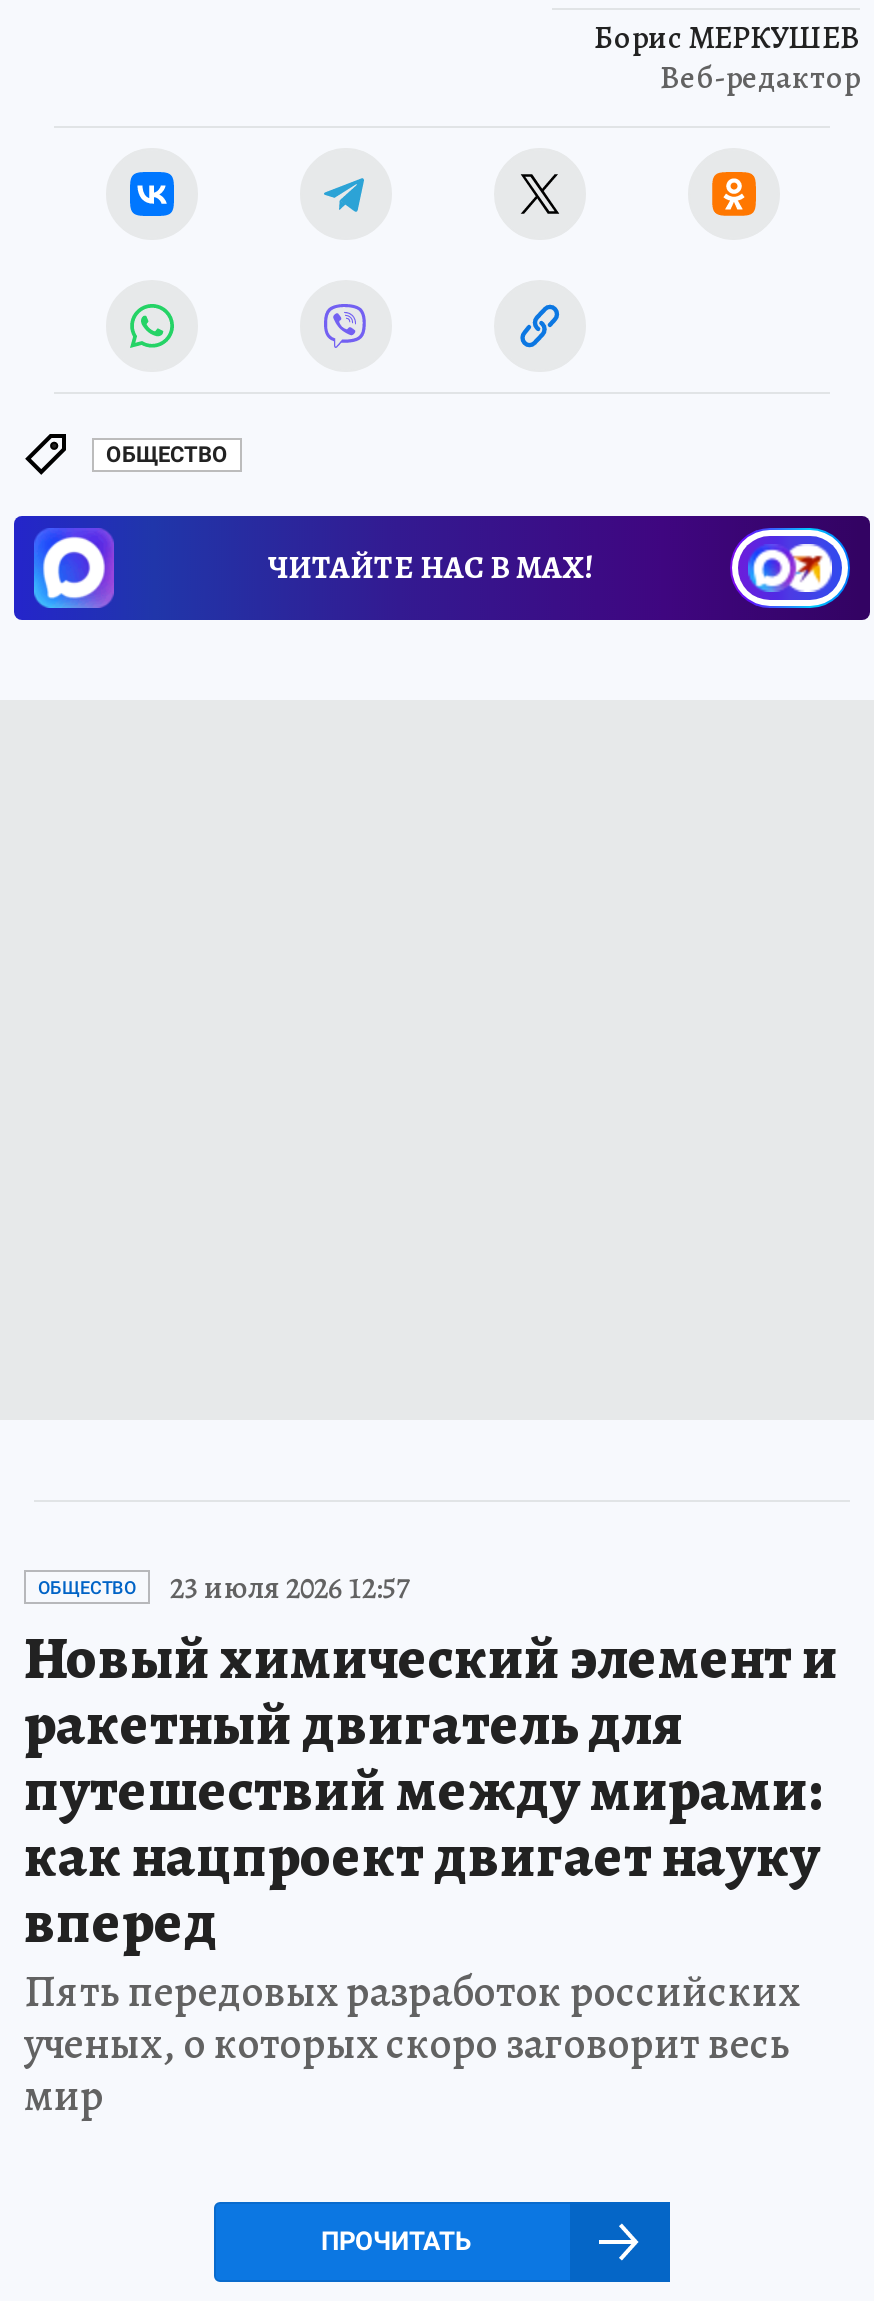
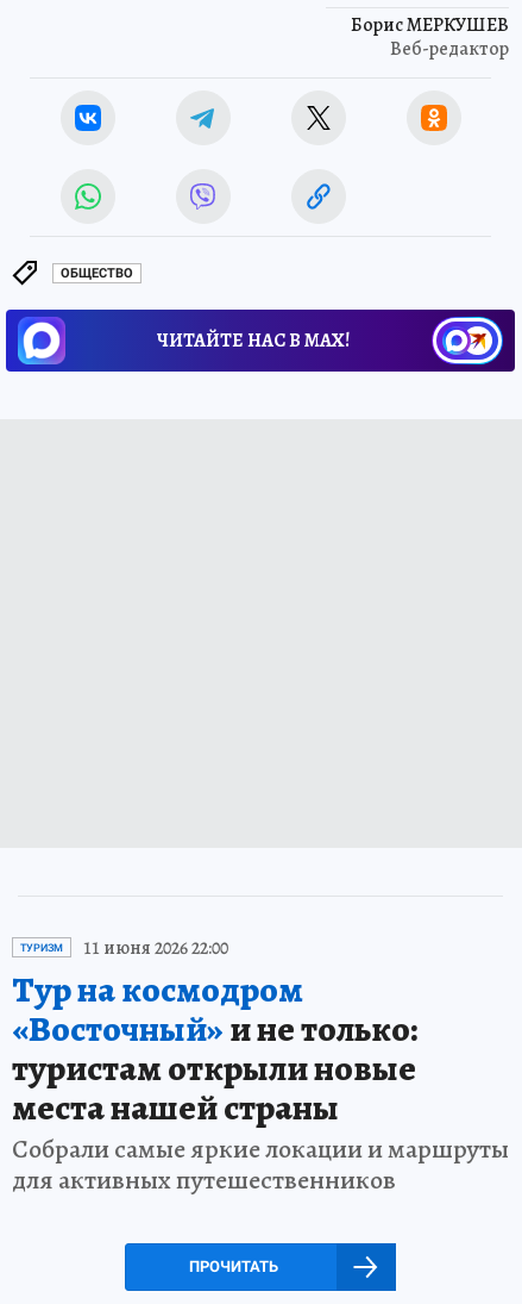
- ОБЩЕСТВО
- 23 июля 2026 12:57
- Новый химический элемент и
- ракетный двигатель для
- путешествий между мирами:
- как нацпроект двигает науку
- вперед
- Пять передовых разработок российских
- ученых, о которых скоро заговорит весь
- мир
+ ТУРИЗМ
+ 11 июня 2026 22:00
+ Тур на космодром
+ «Восточный»и не только:
+ туристам открыли новые
+ места нашей страны
+ Собрали самые яркие локации и маршруты
+ для активных путешественников
